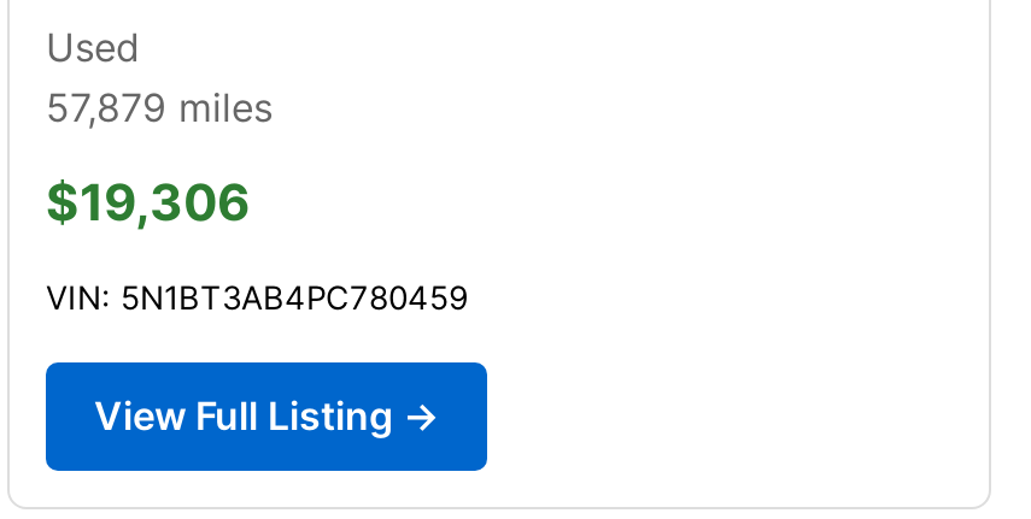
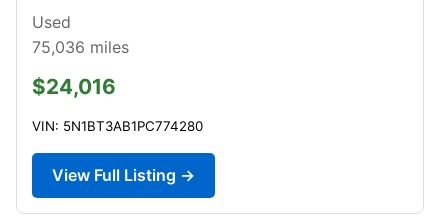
- 57,879 miles
+ 75,036 miles

- $19,306
+ $24,016

- VIN: 5N1BT3AB4PC780459
+ VIN: 5N1BT3AB1PC774280
